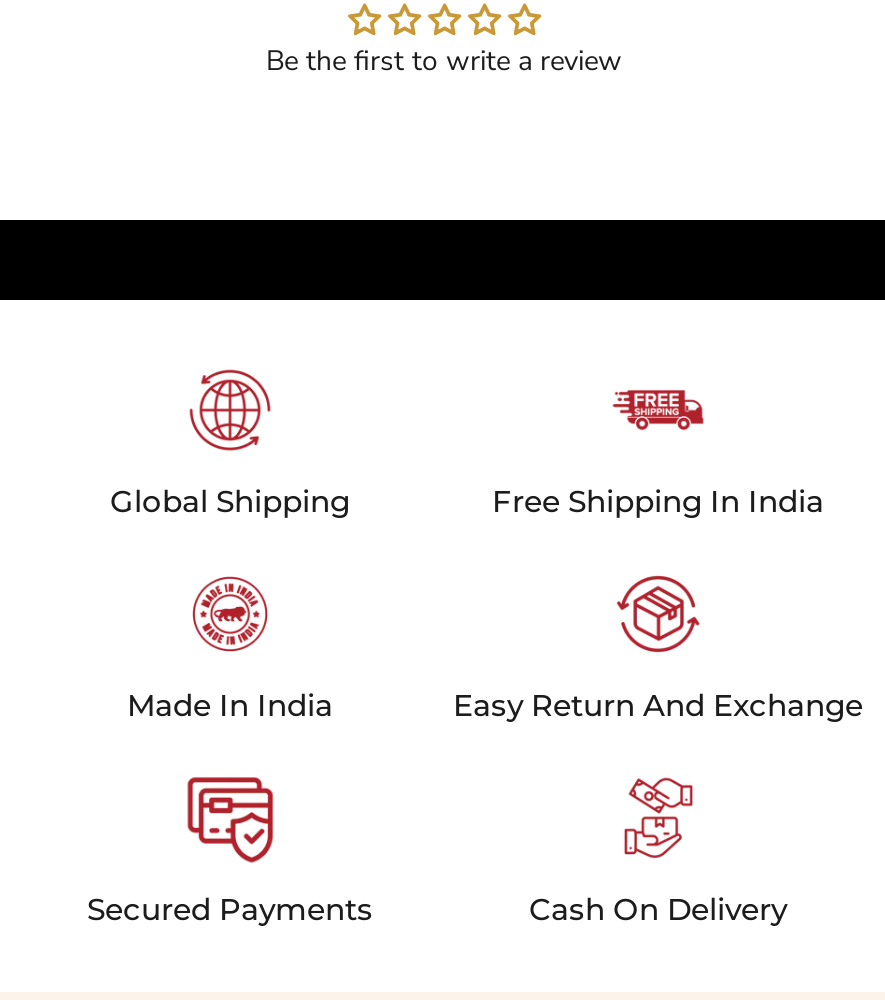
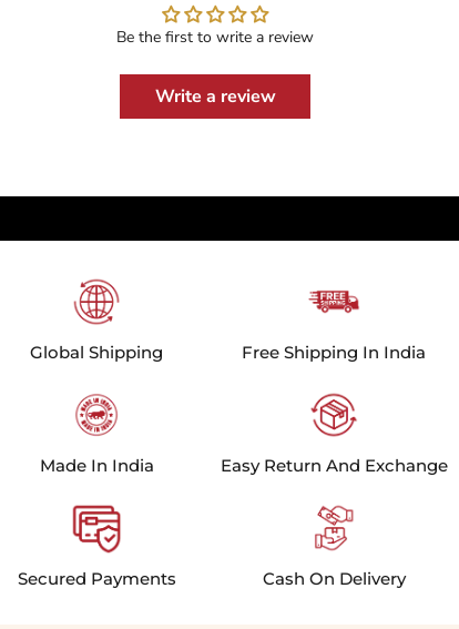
+ Write a review
